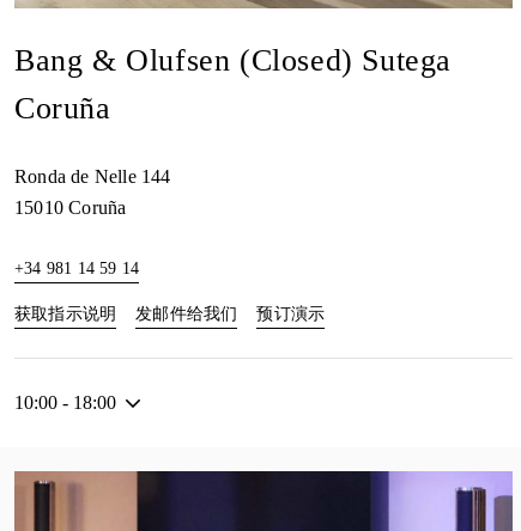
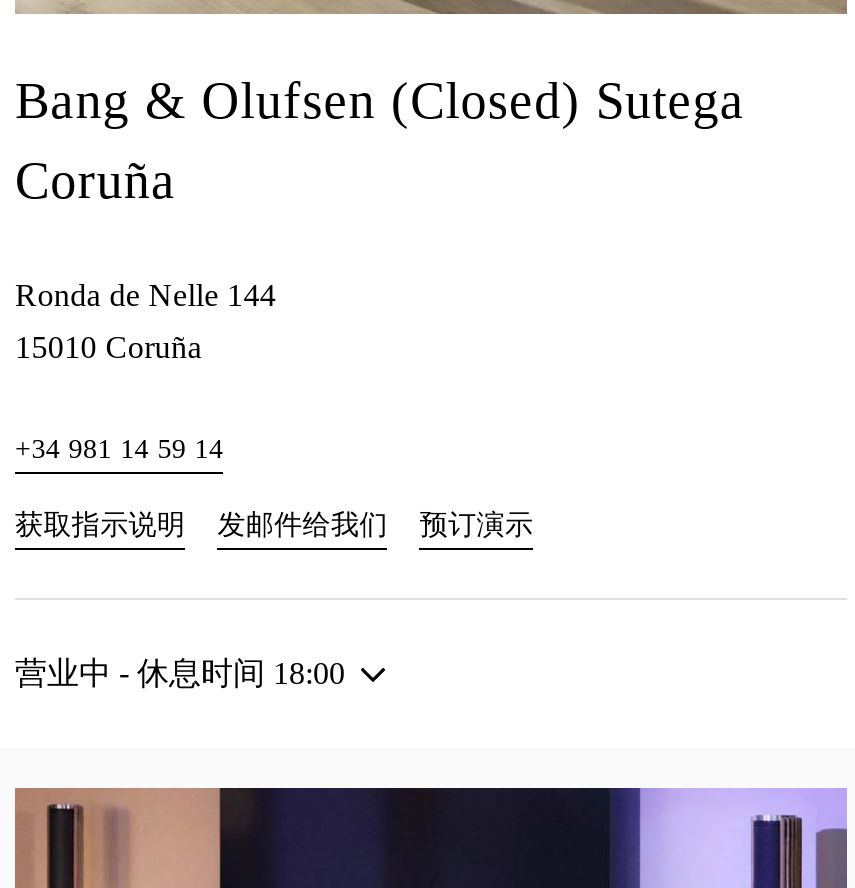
- 10:00 - 18:00
+ 营业中 - 休息时间18:00
